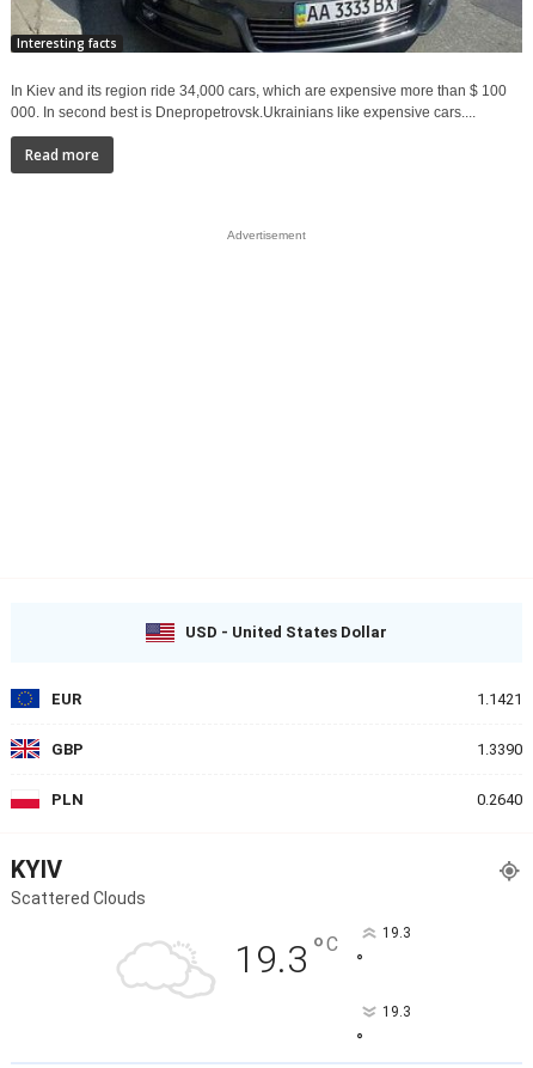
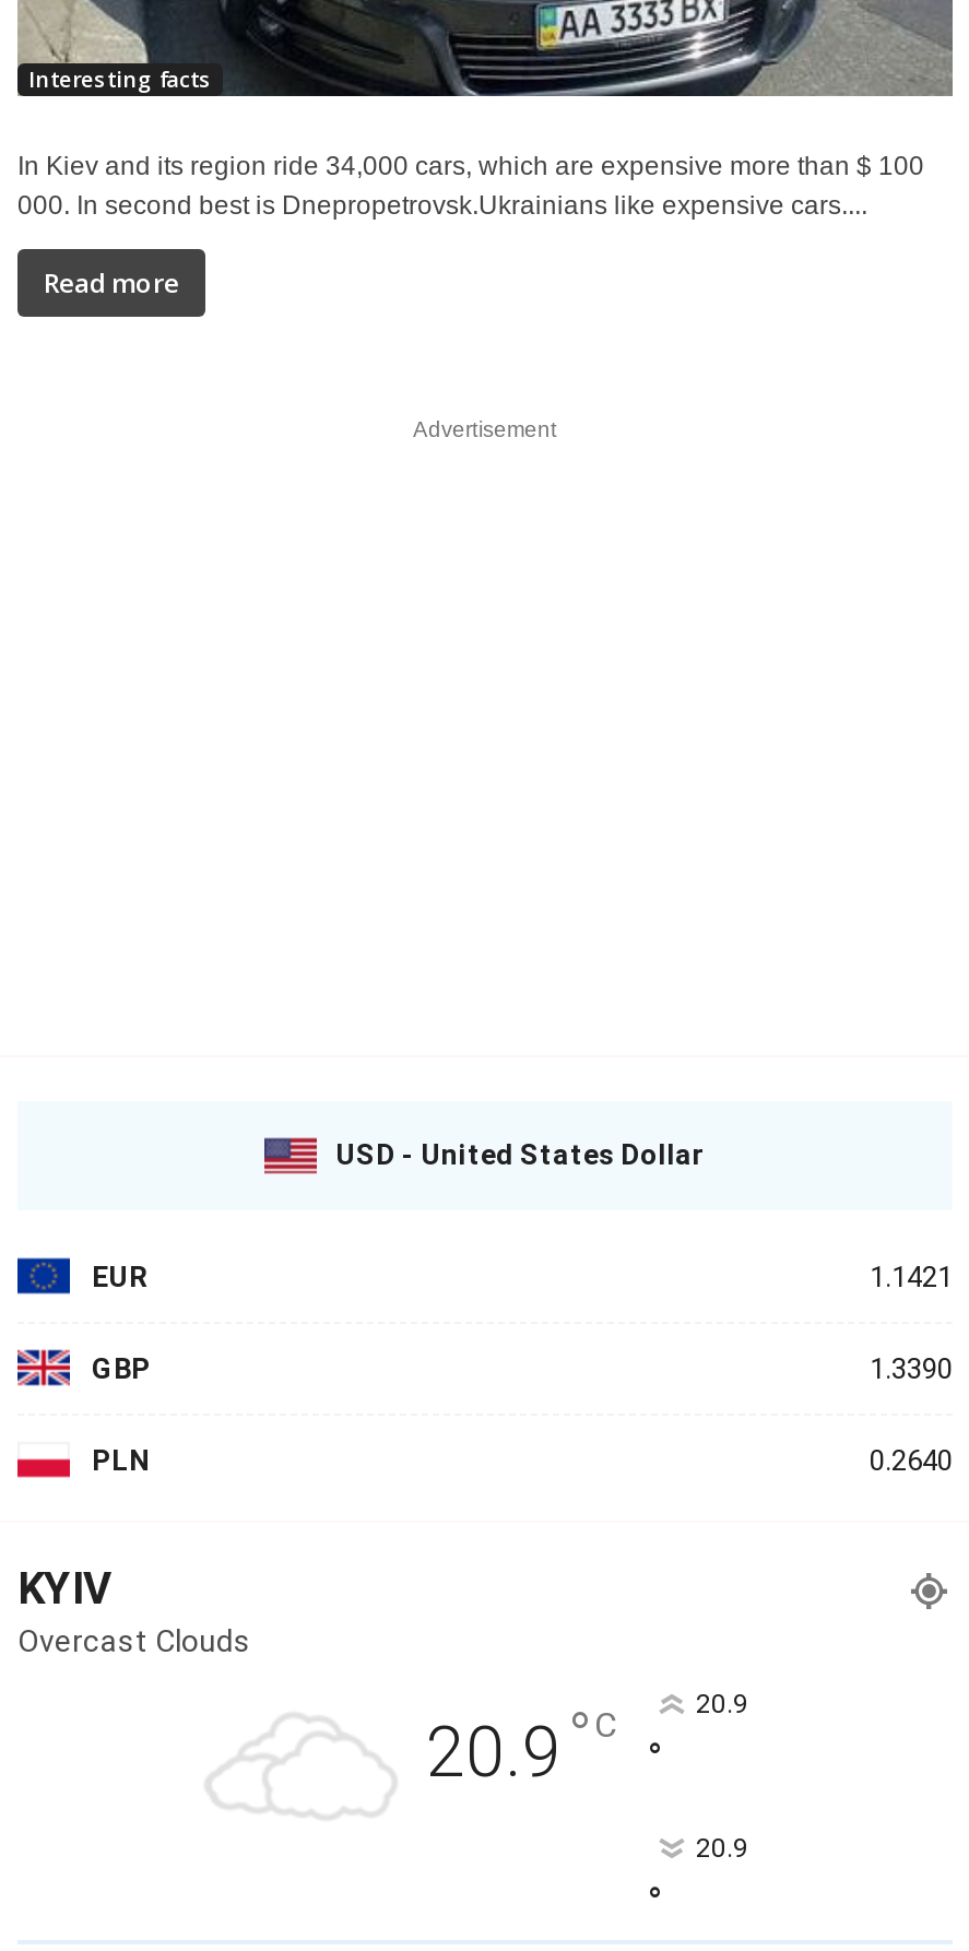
- Scattered Clouds
+ Overcast Clouds

- 19.3 ° C
+ 20.9 ° C

- 19.3
+ 20.9

- 19.3
+ 20.9
